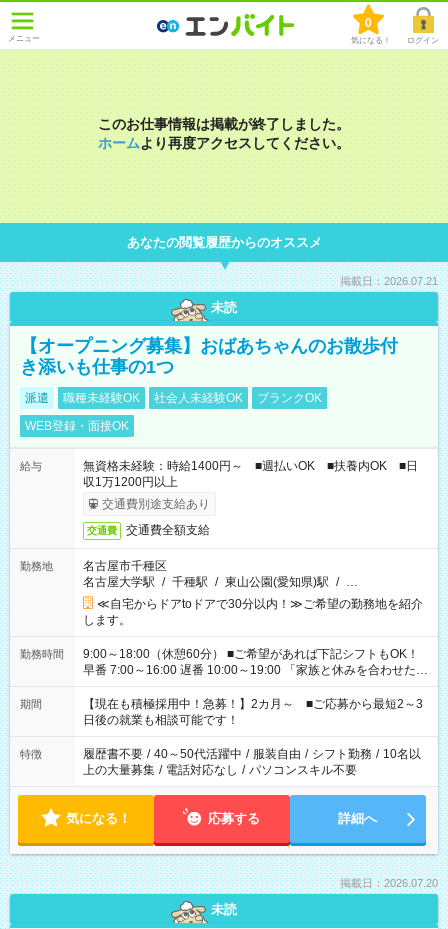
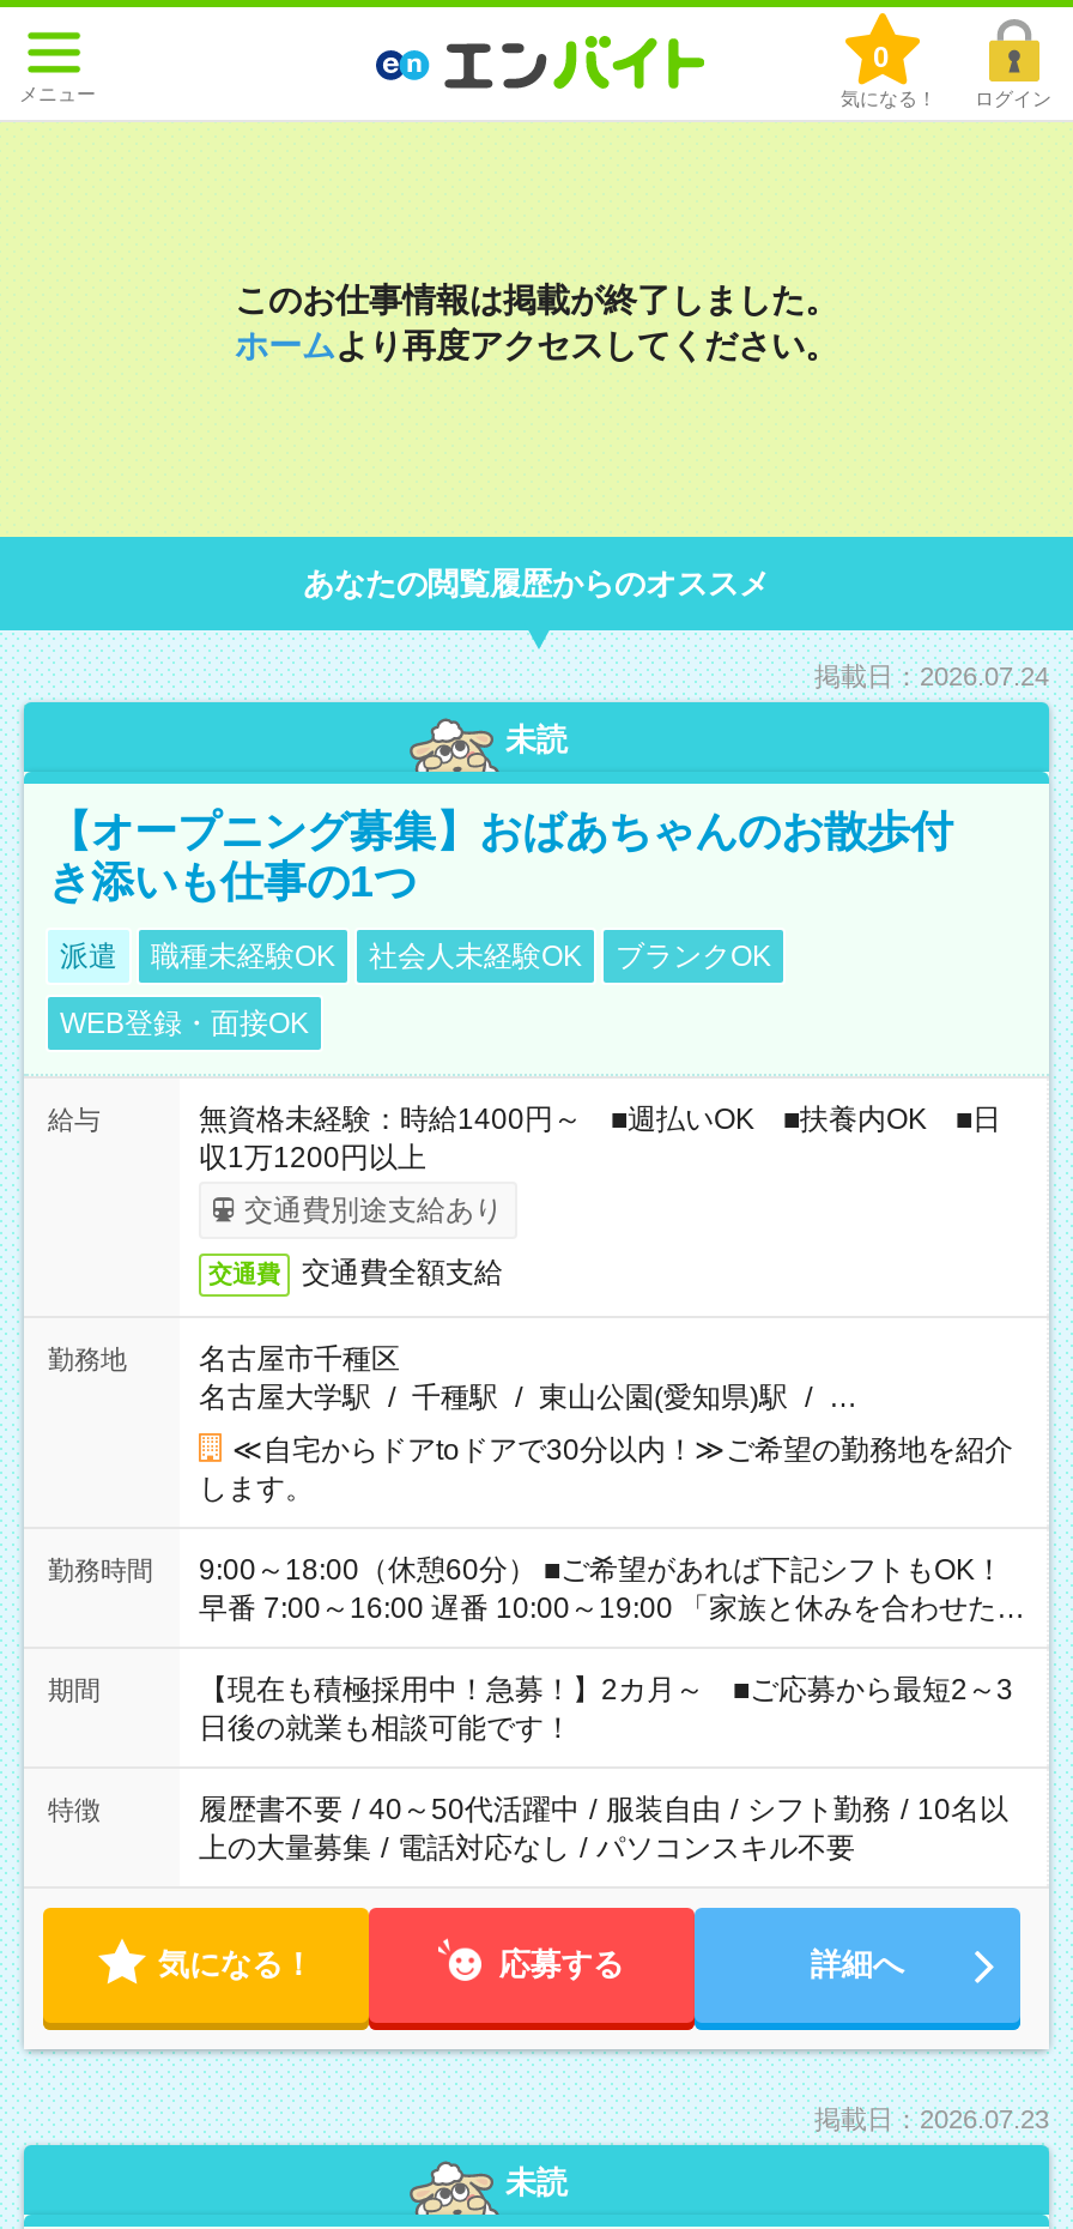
- 掲載日：2026.07.21
+ 掲載日：2026.07.24

- 掲載日：2026.07.20
+ 掲載日：2026.07.23
